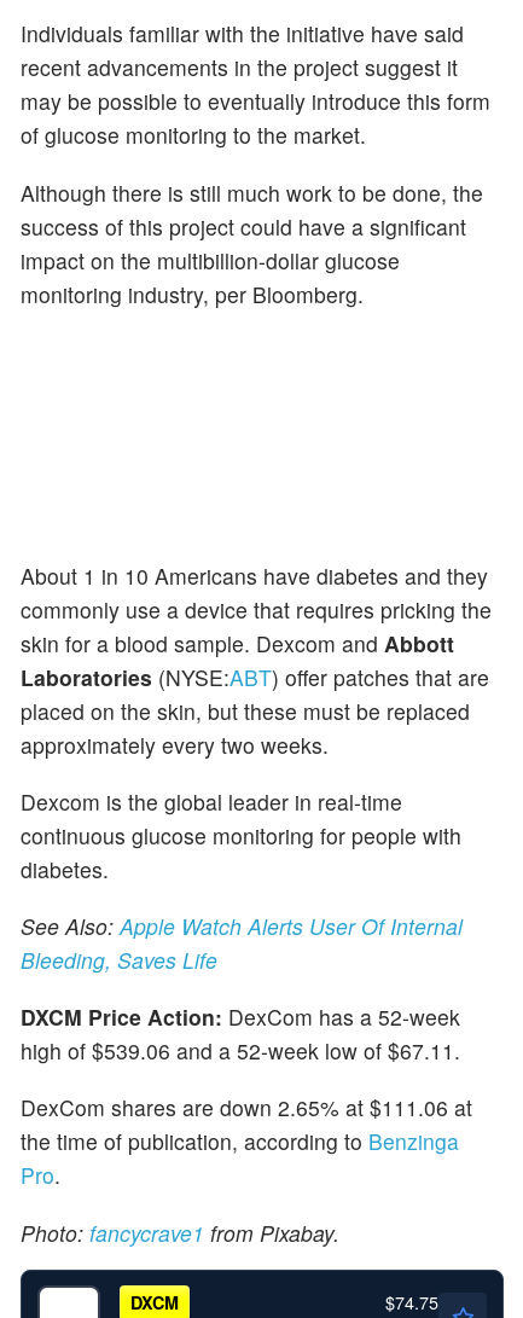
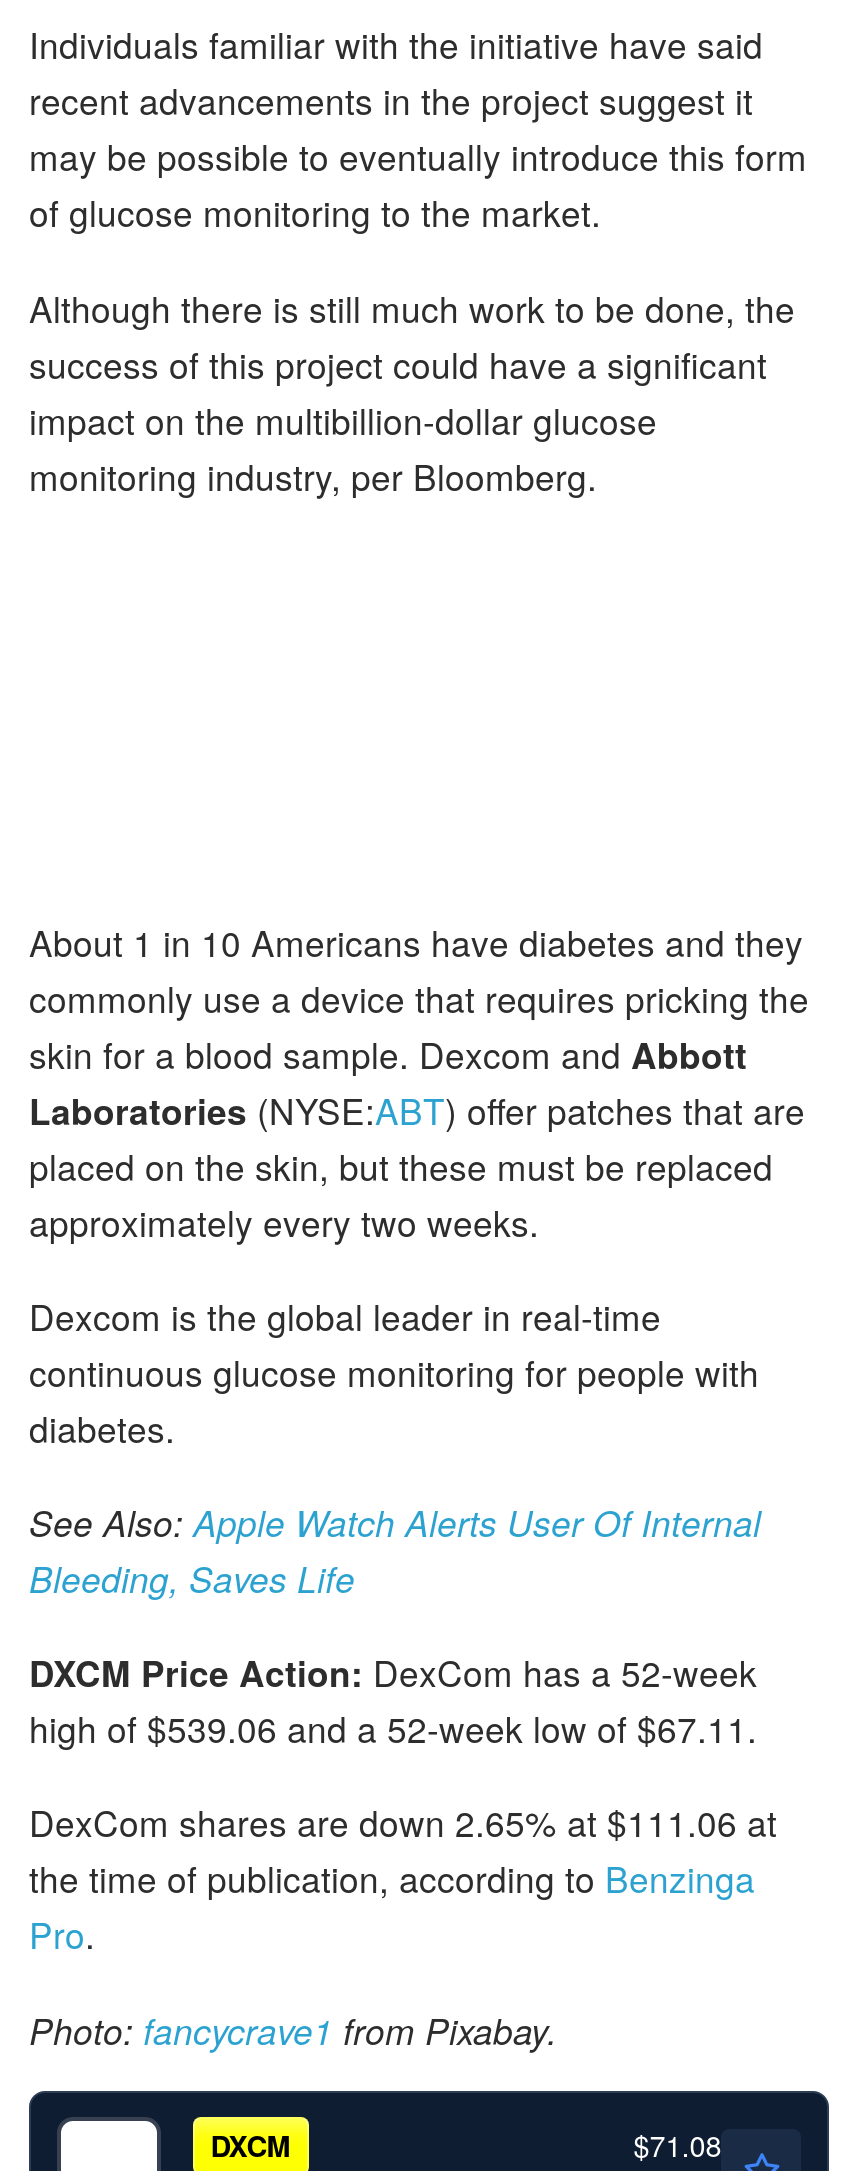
- $74.75
+ $71.08
